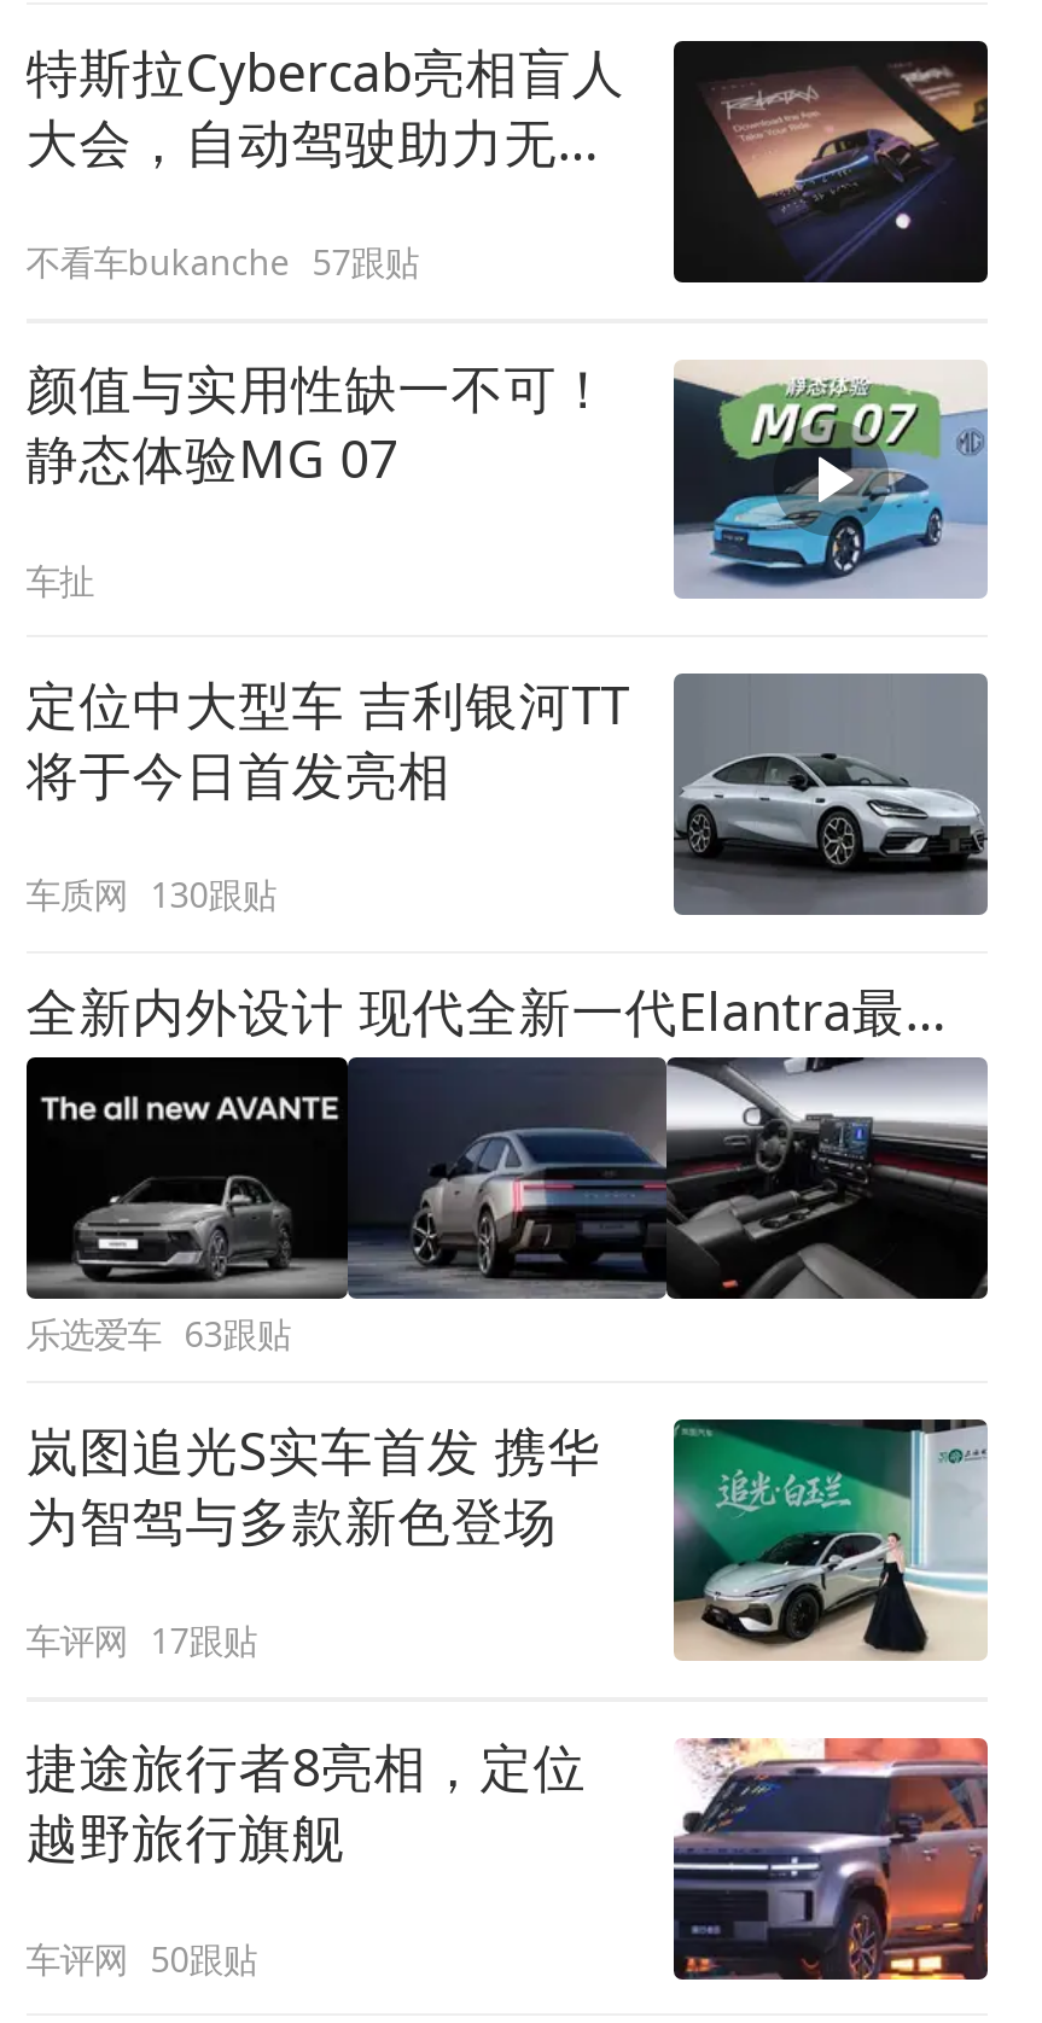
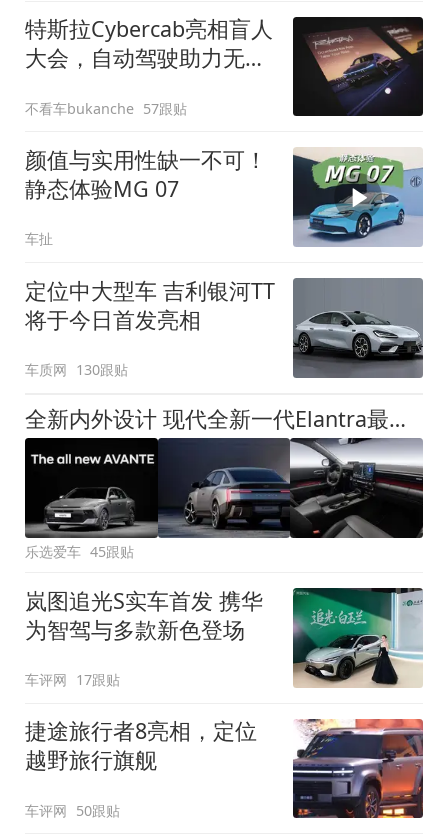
- 乐选爱车 63跟贴
+ 乐选爱车 45跟贴
